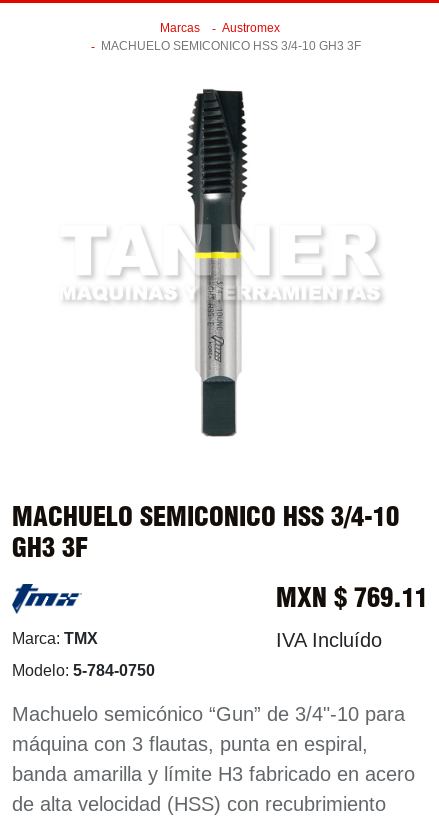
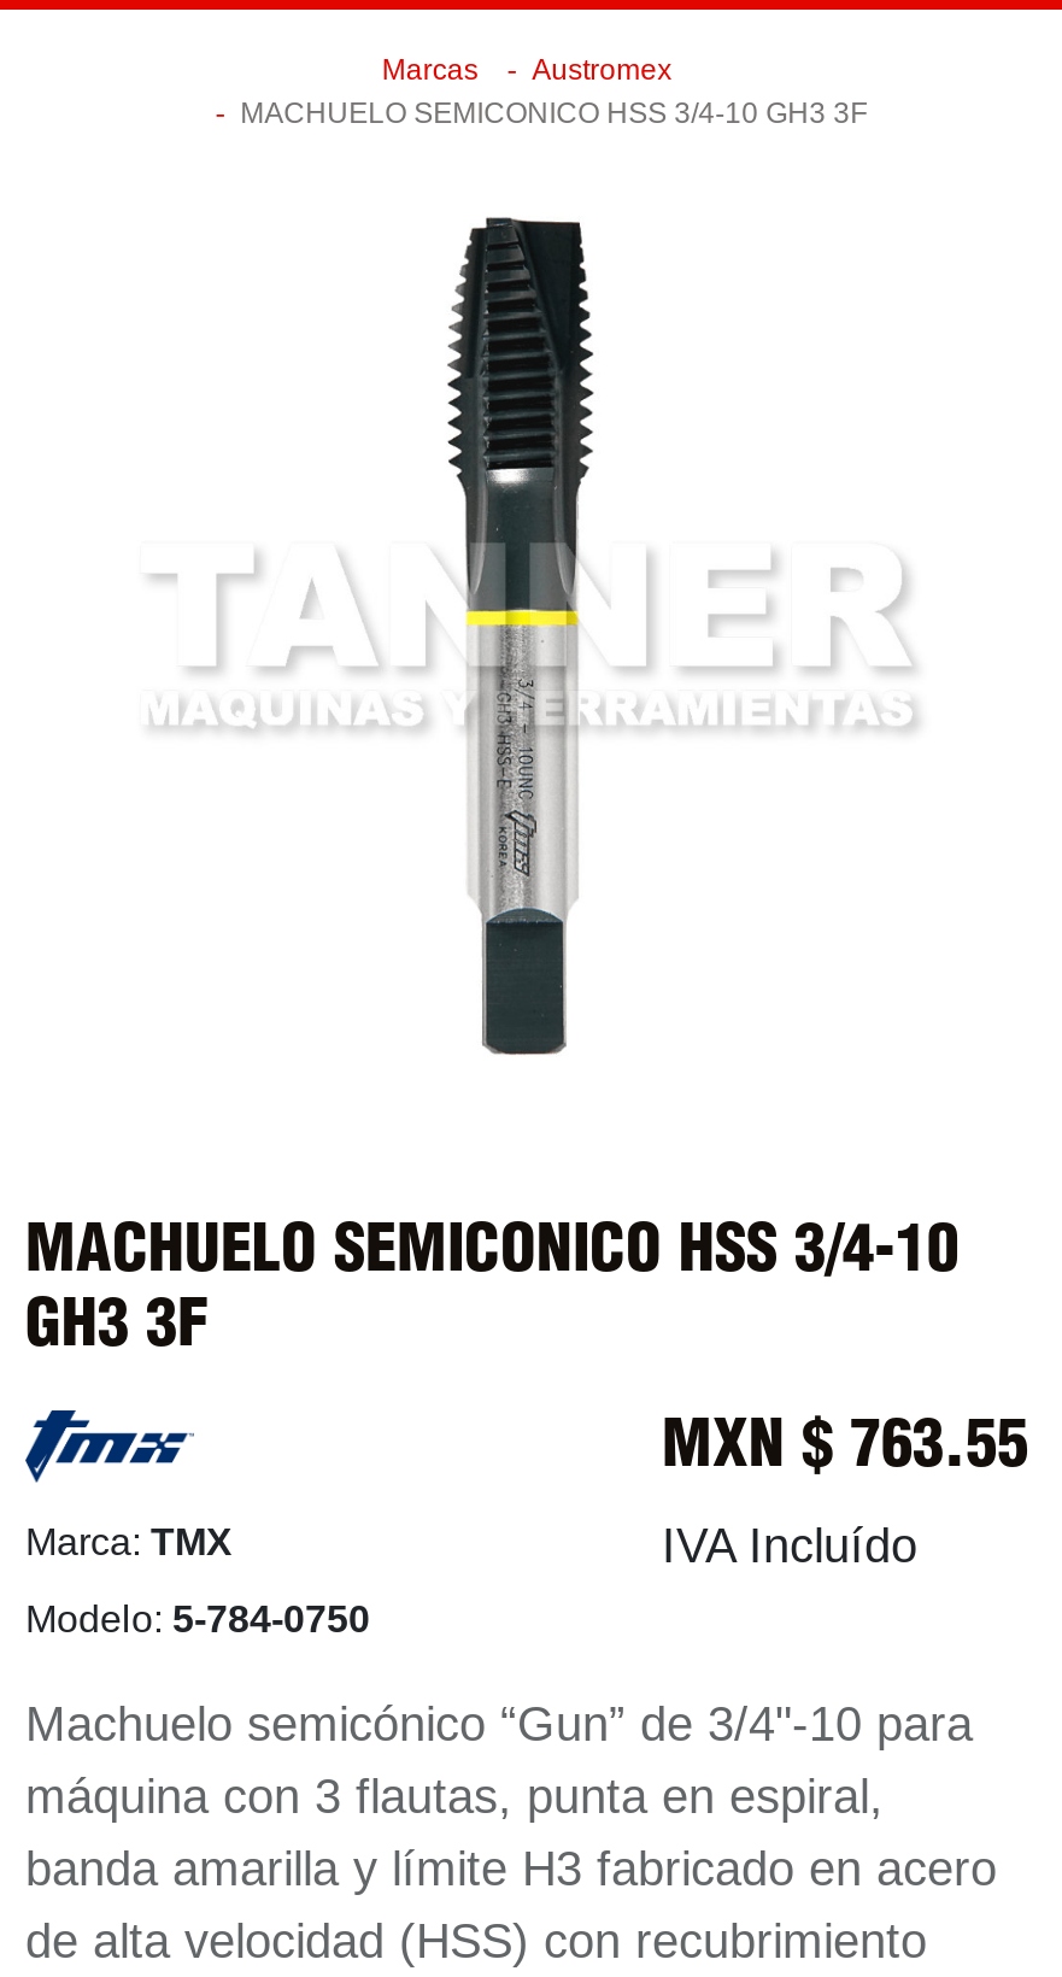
- MXN $769.11
+ MXN $763.55
